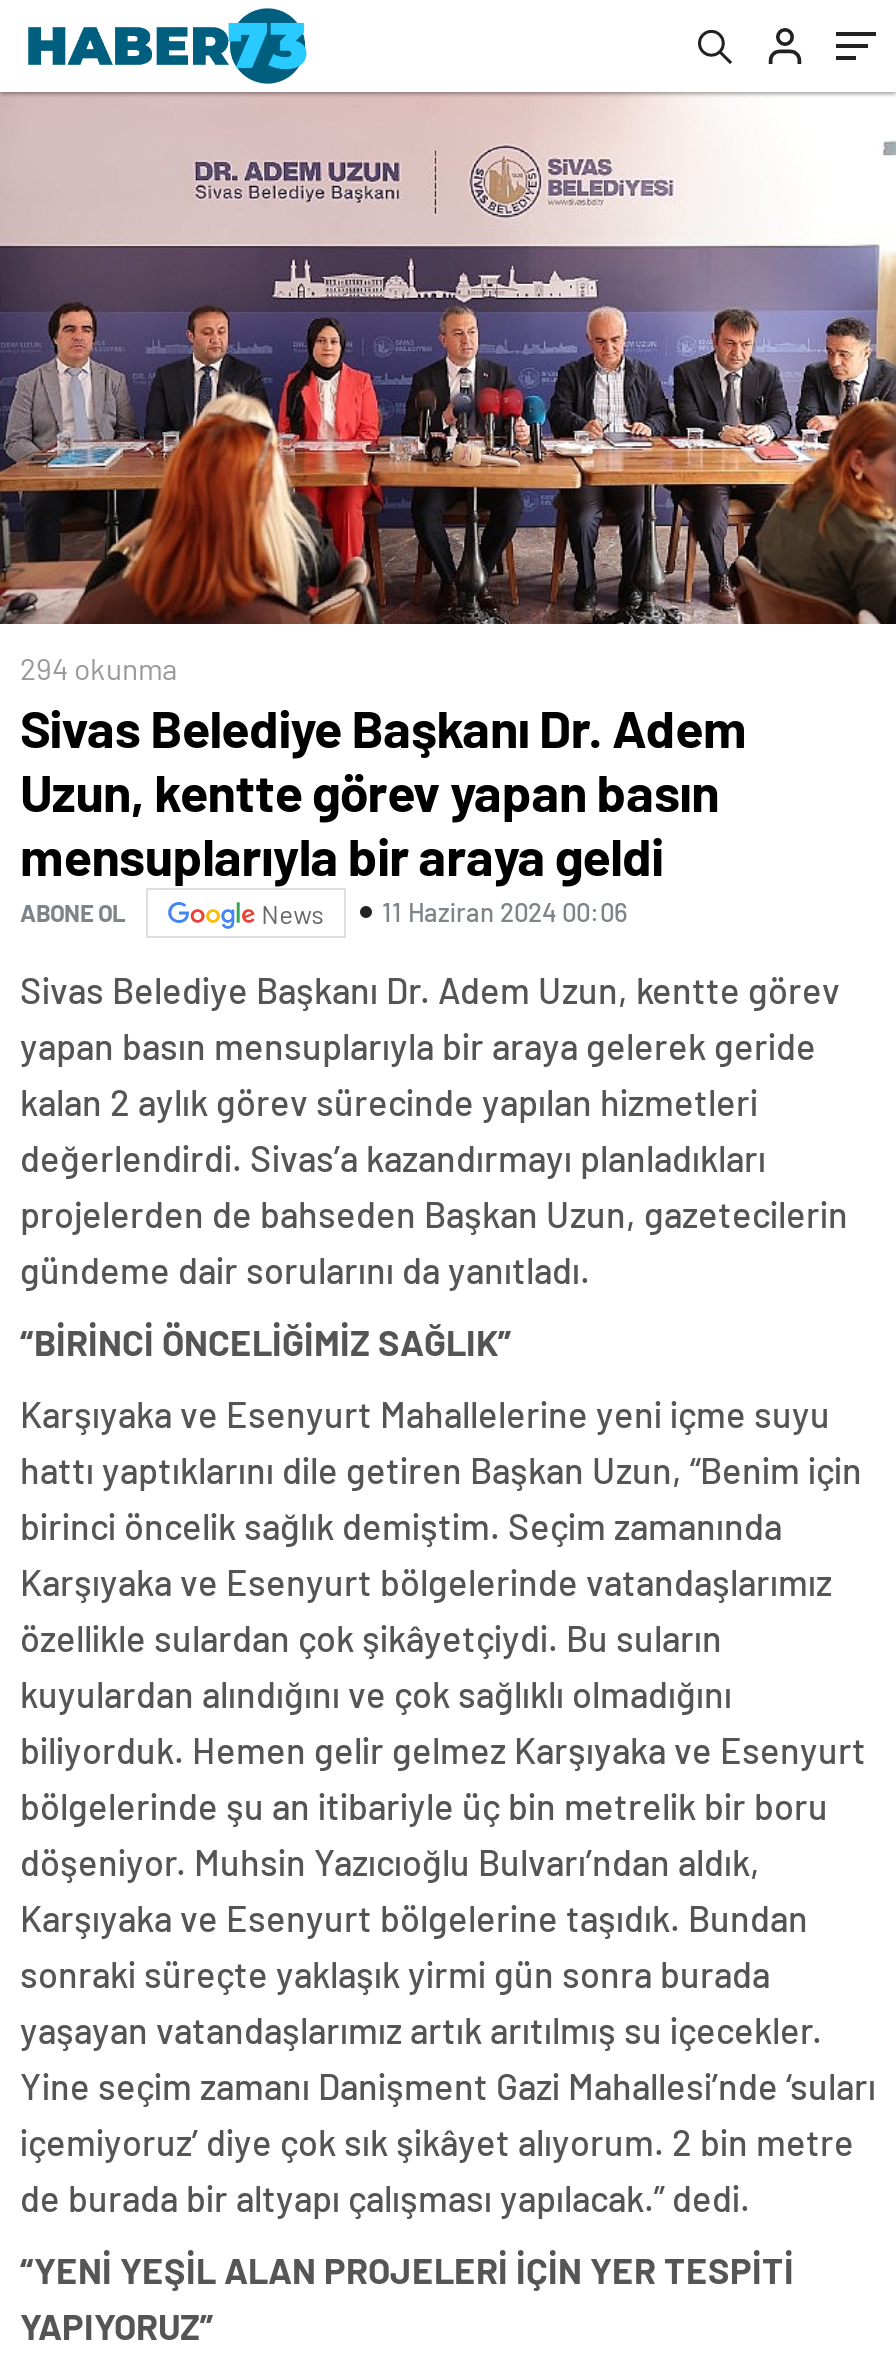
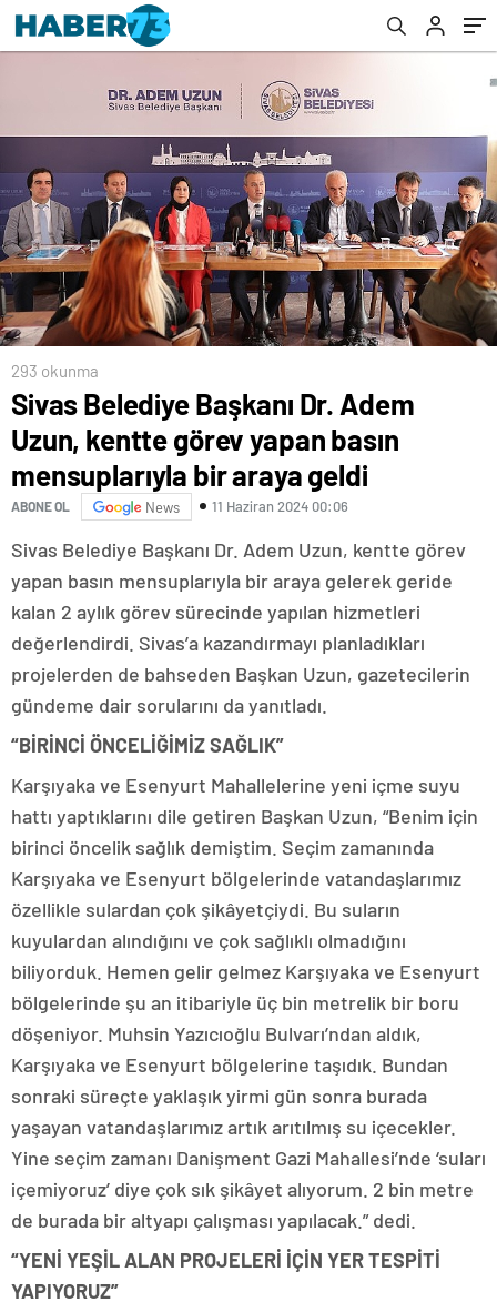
- 294 okunma
+ 293 okunma
